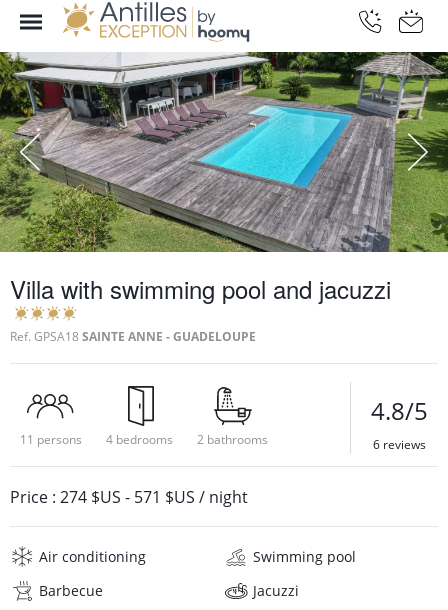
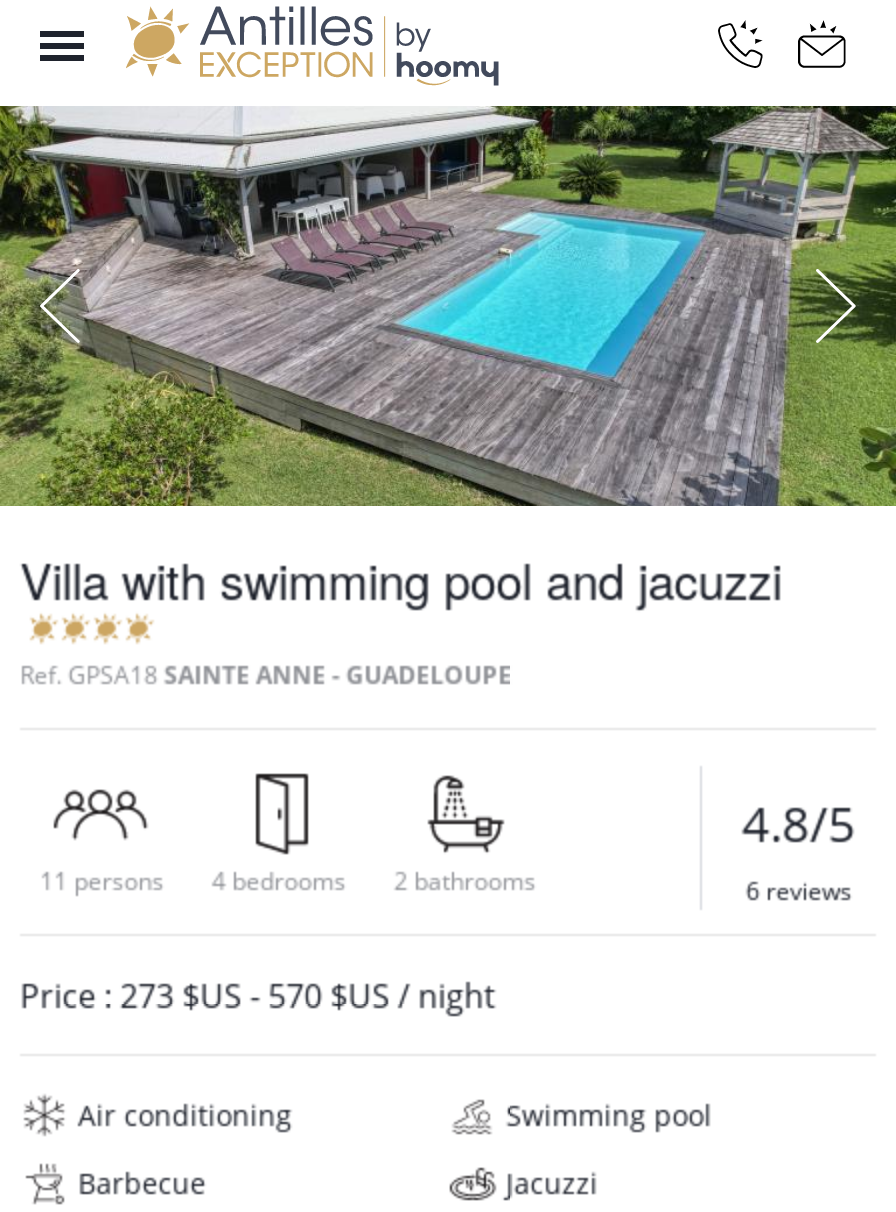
- Price : 274 $US - 571 $US / night
+ Price : 273 $US - 570 $US / night
